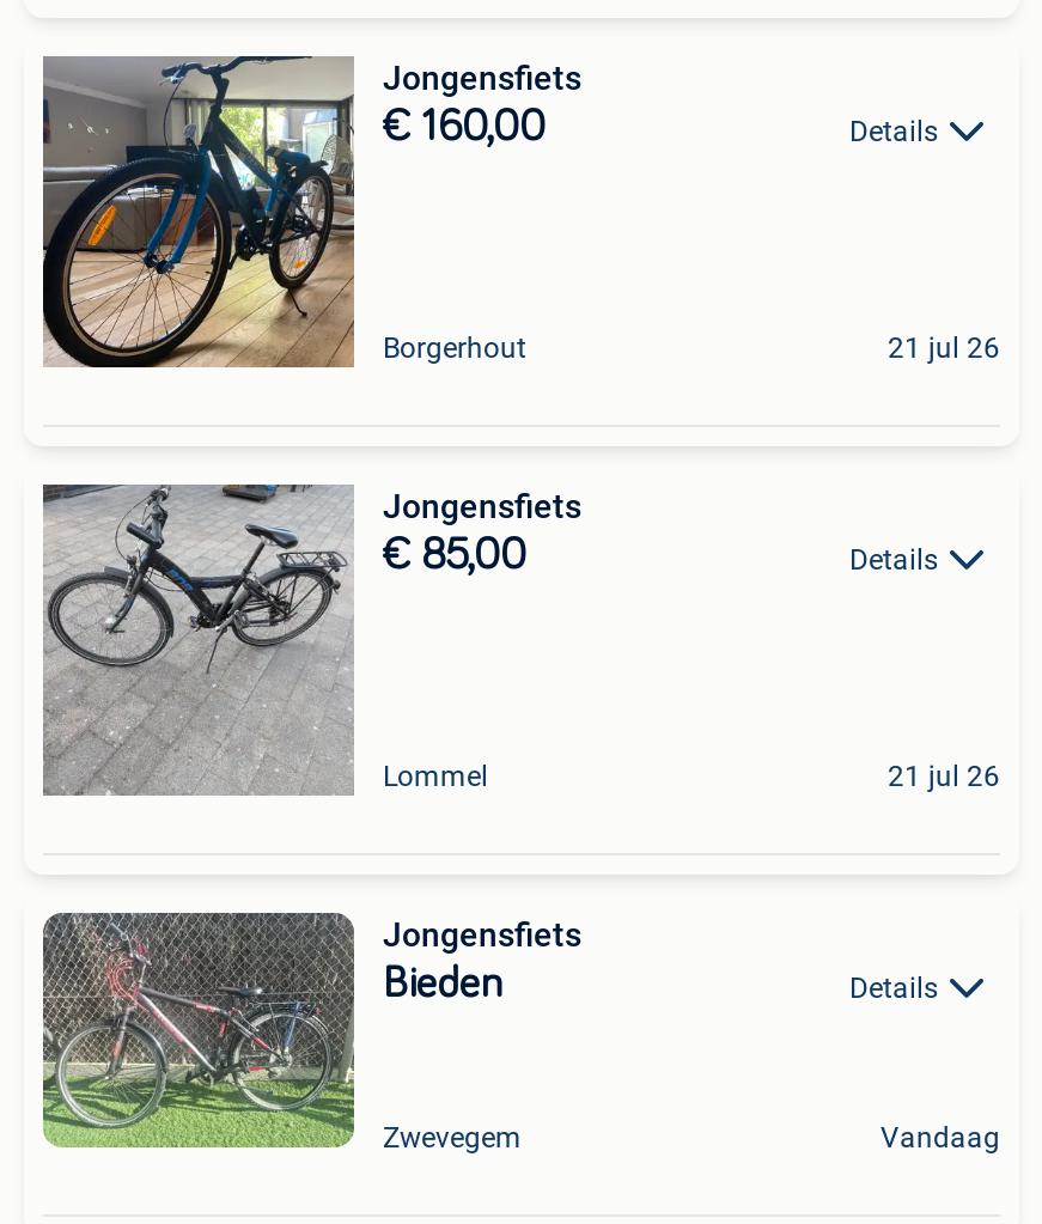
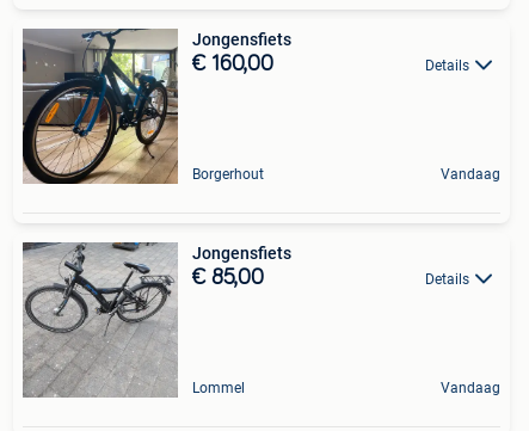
- 21 jul 26
+ Vandaag

- 21 jul 26

- [image]
- Jongensfiets
- Bieden
- Details

- Zwevegem
